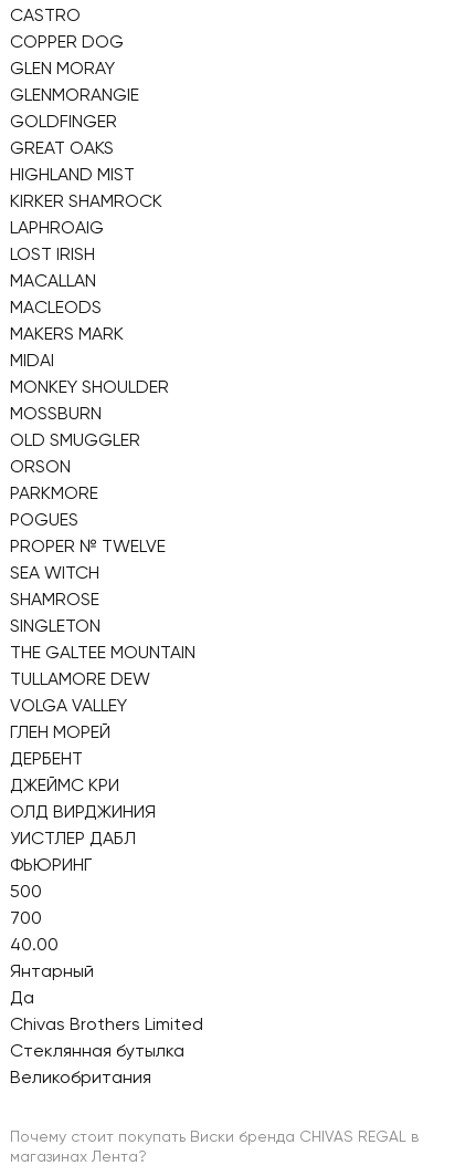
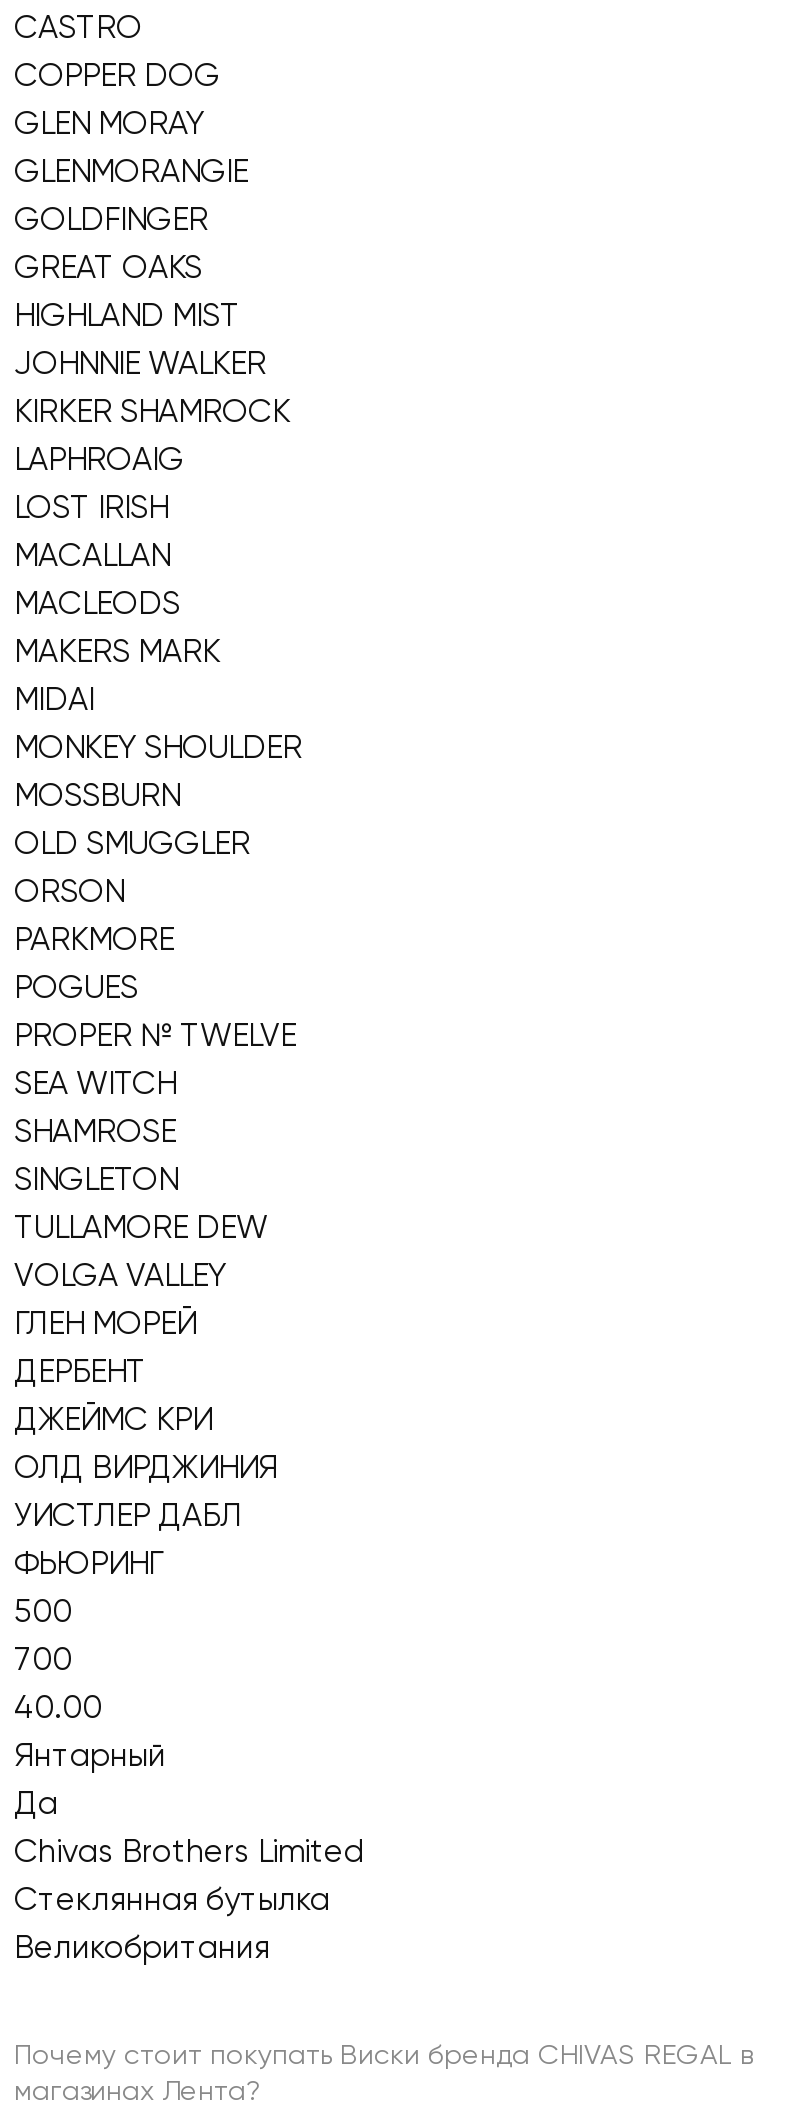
+ JOHNNIE WALKER

moved down: KIRKER SHAMROCK | LAPHROAIG | LOST IRISH | ... | SHAMROSE | SINGLETON

- THE GALTEE MOUNTAIN
